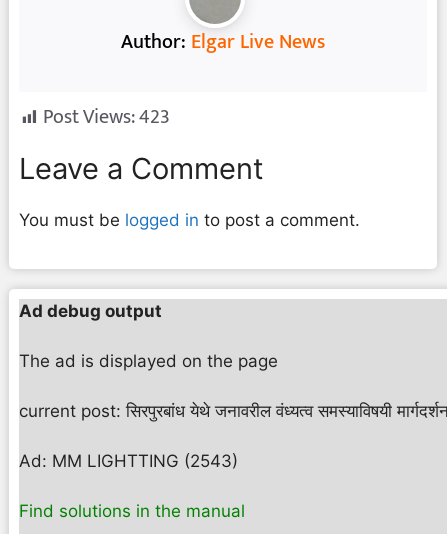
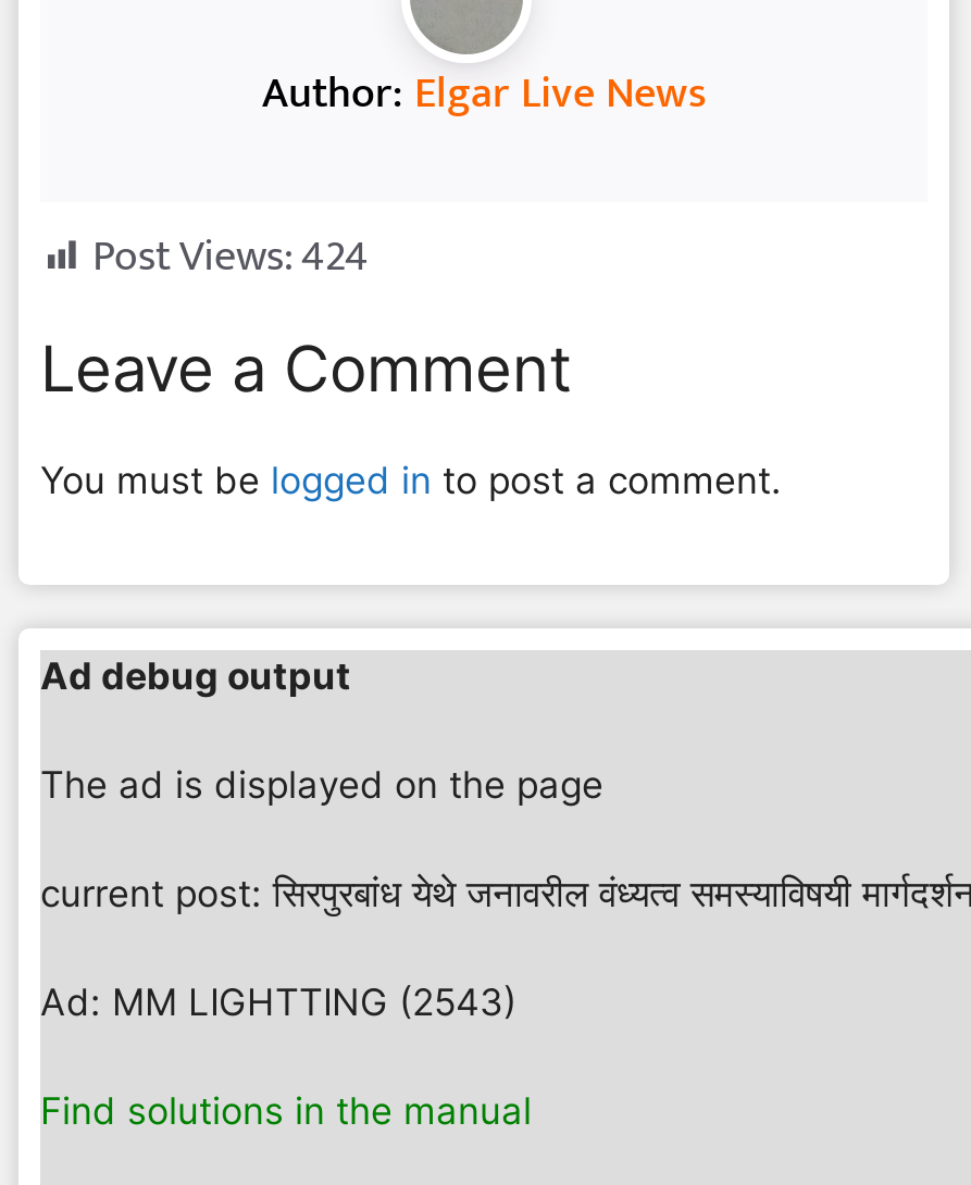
- Post Views: 423
+ Post Views: 424
